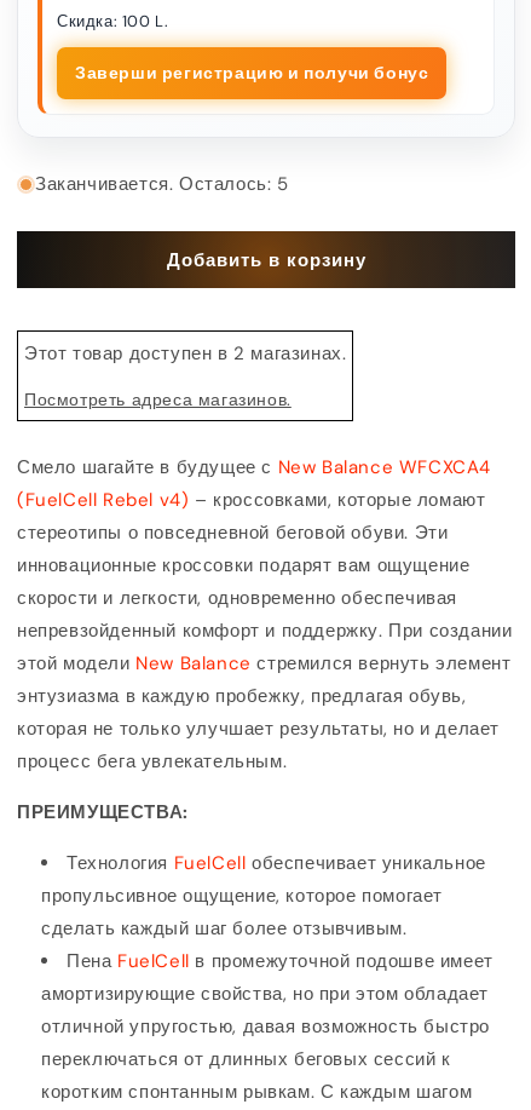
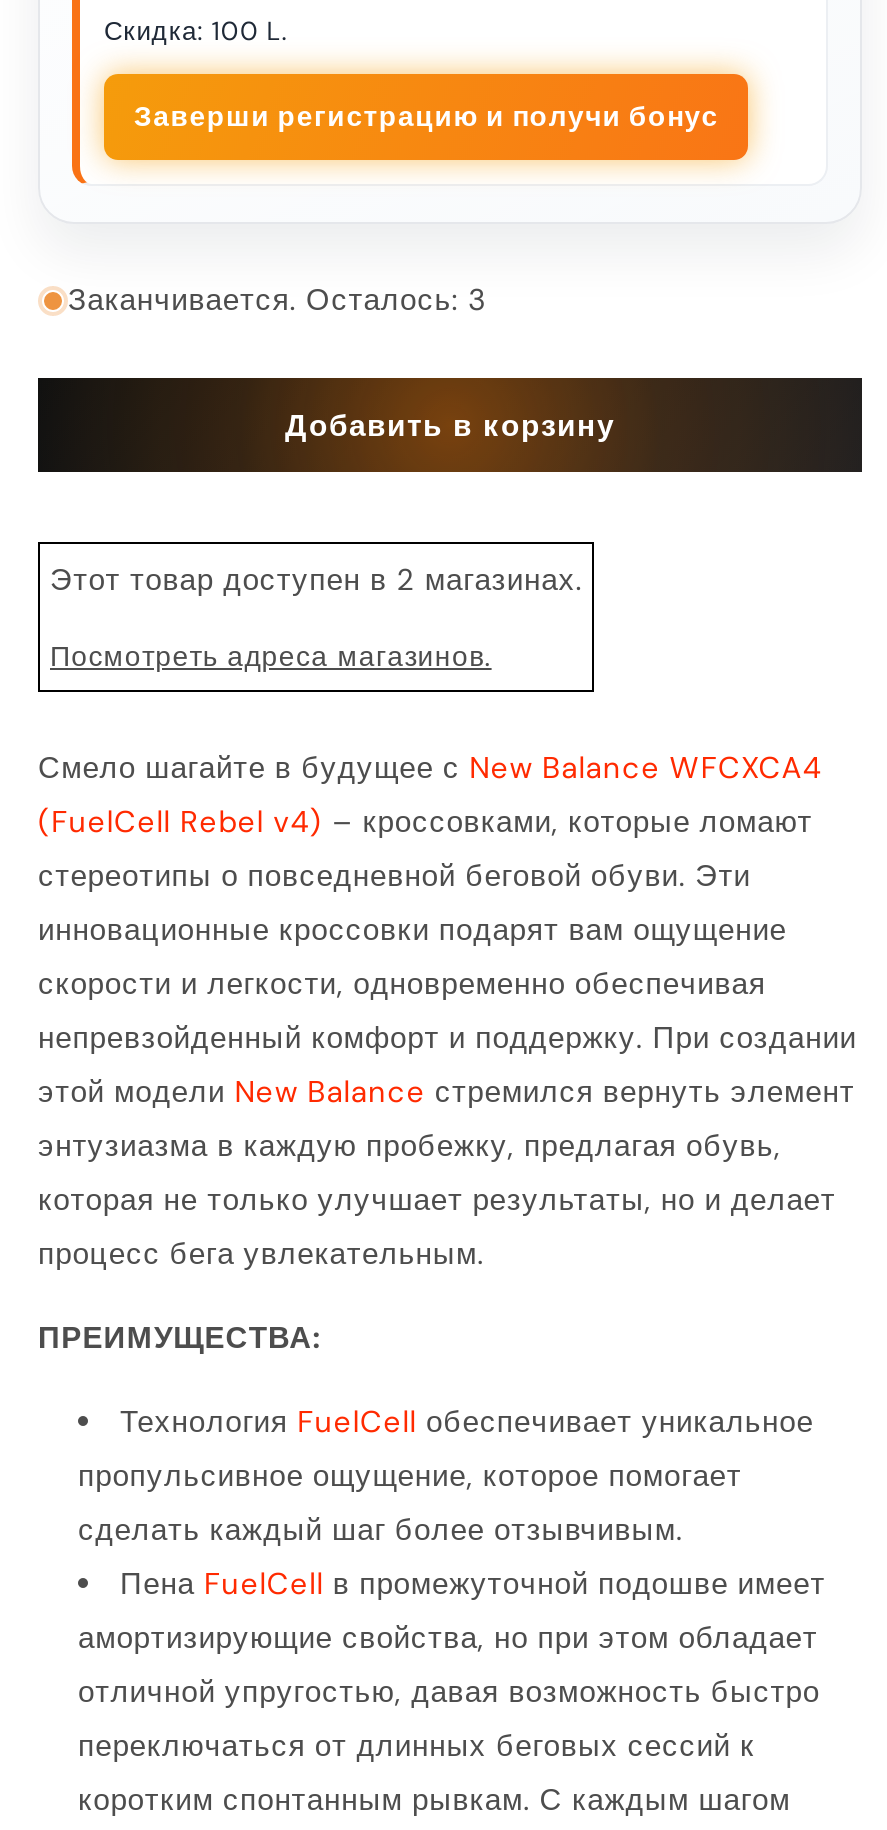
- Заканчивается. Осталось: 5
+ Заканчивается. Осталось: 3
